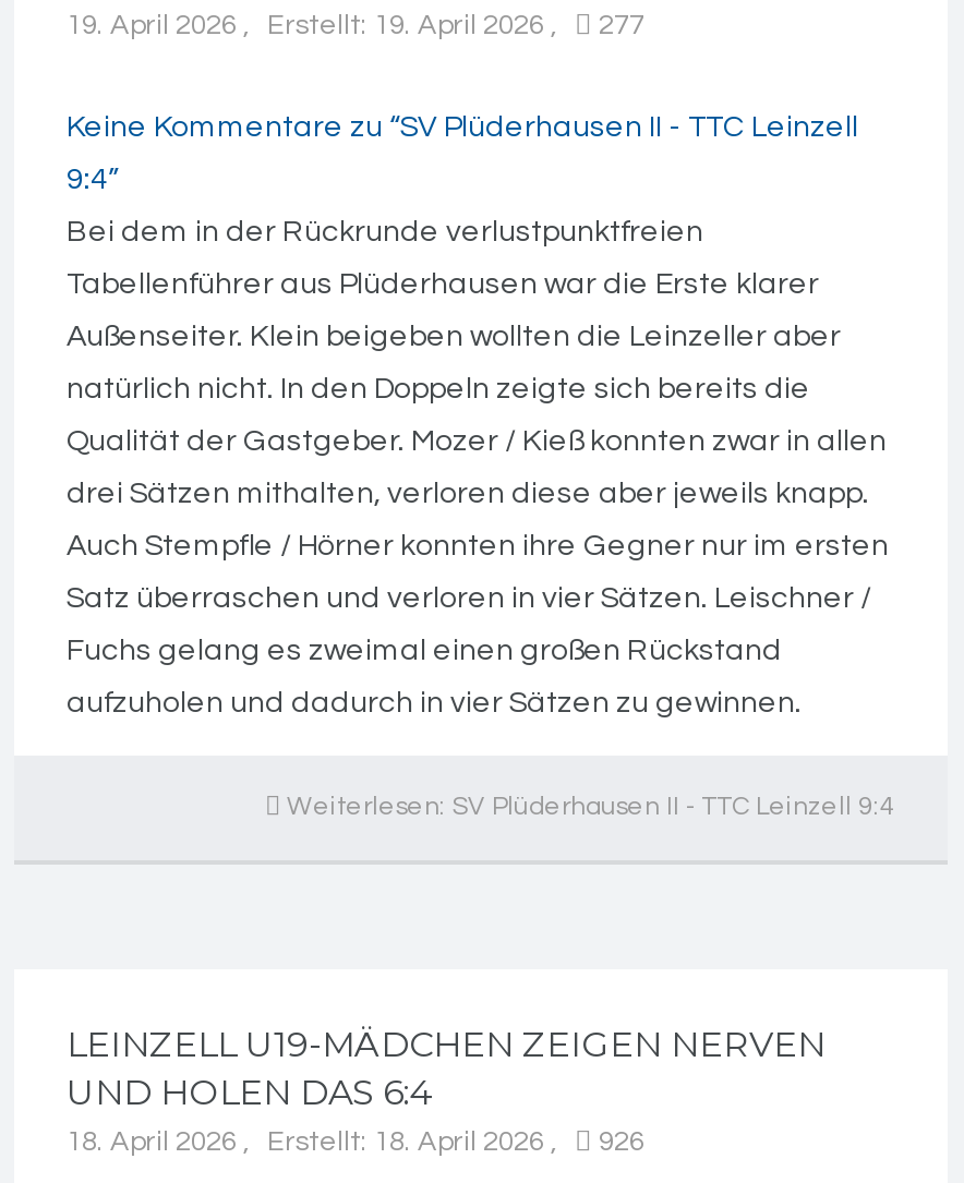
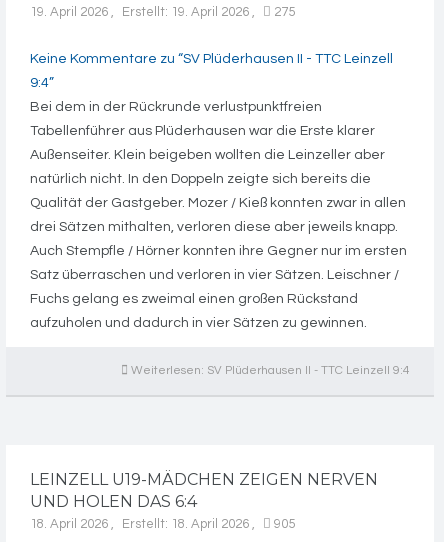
- 19. April 2026 Erstellt: 19. April 2026 277
+ 19. April 2026 Erstellt: 19. April 2026 275

- 18. April 2026 Erstellt: 18. April 2026 926
+ 18. April 2026 Erstellt: 18. April 2026 905
